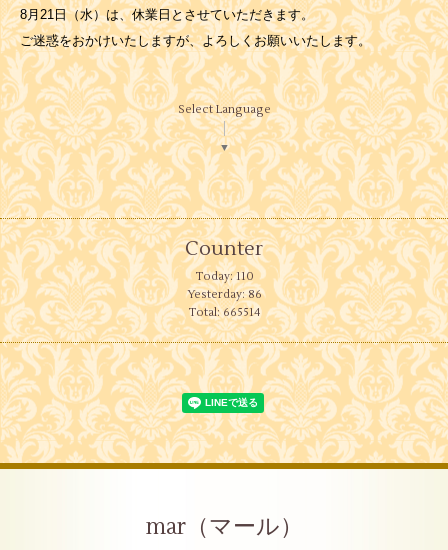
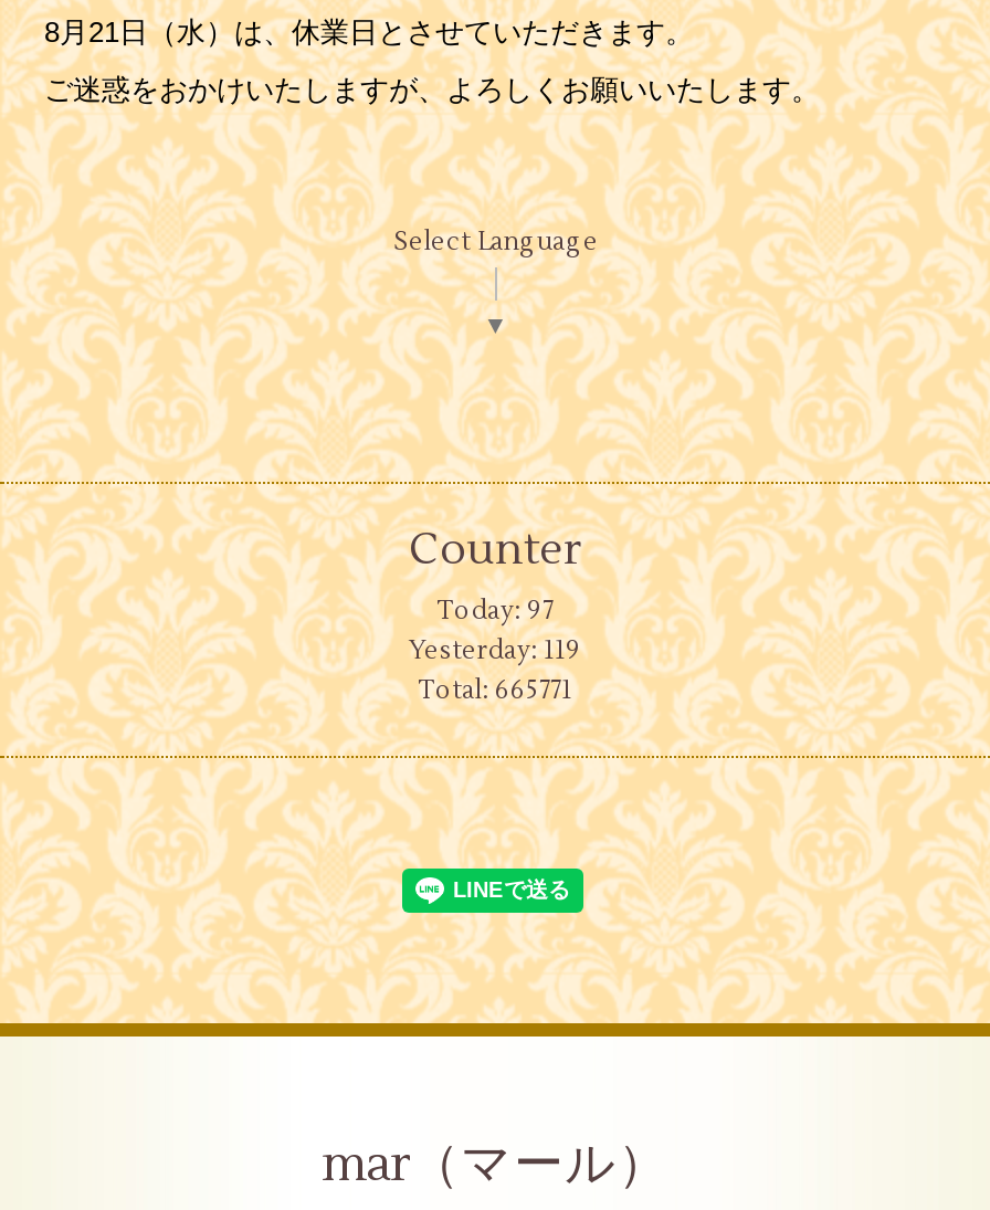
- Today: 110
+ Today: 97

- Yesterday: 86
+ Yesterday: 119

- Total: 665514
+ Total: 665771
